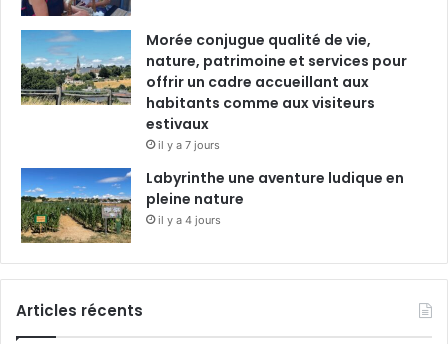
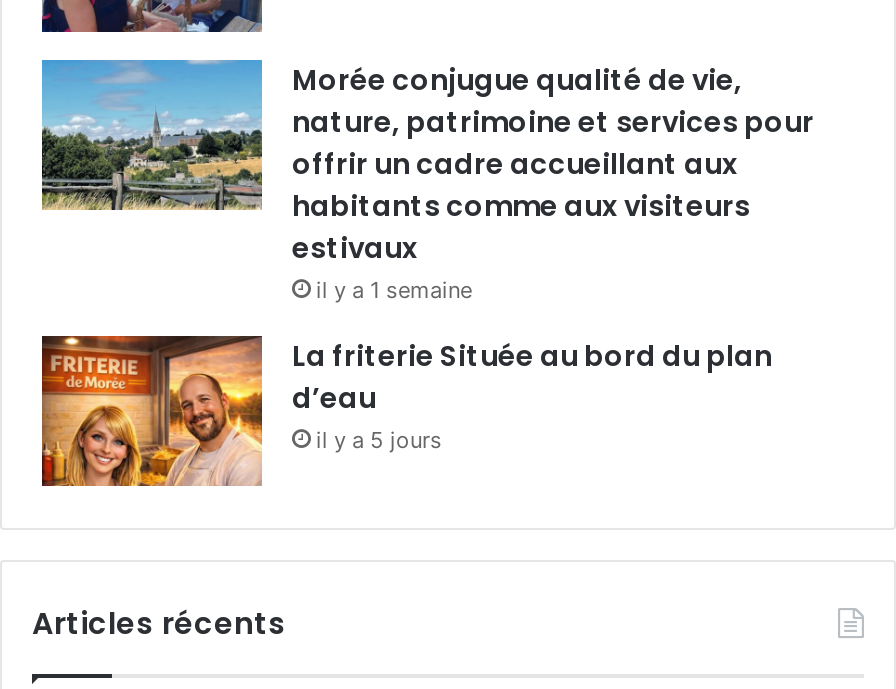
- il y a 7 jours
+ il y a 1 semaine

- [image]
- Labyrinthe une aventure ludique en
- pleine nature
- il y a 4 jours
+ [image]
+ La friterie Située au bord du plan
+ d’eau
+ il y a 5 jours
